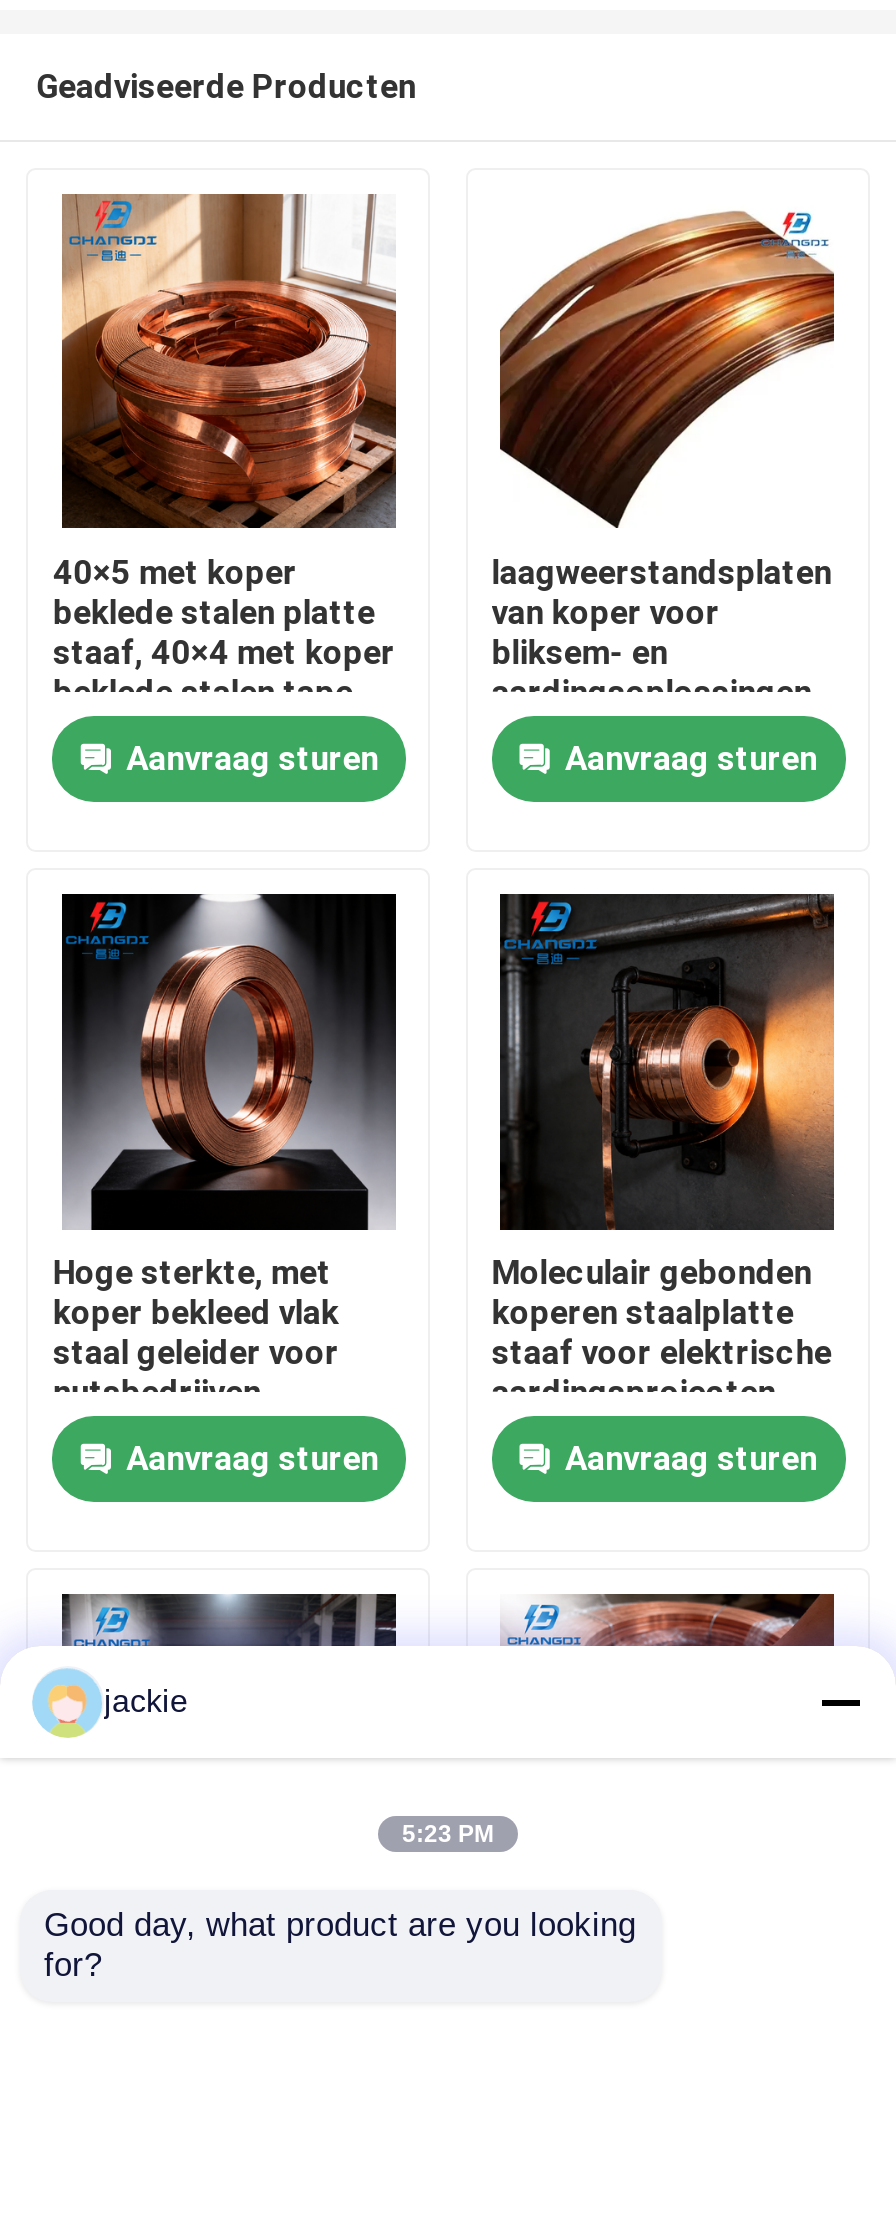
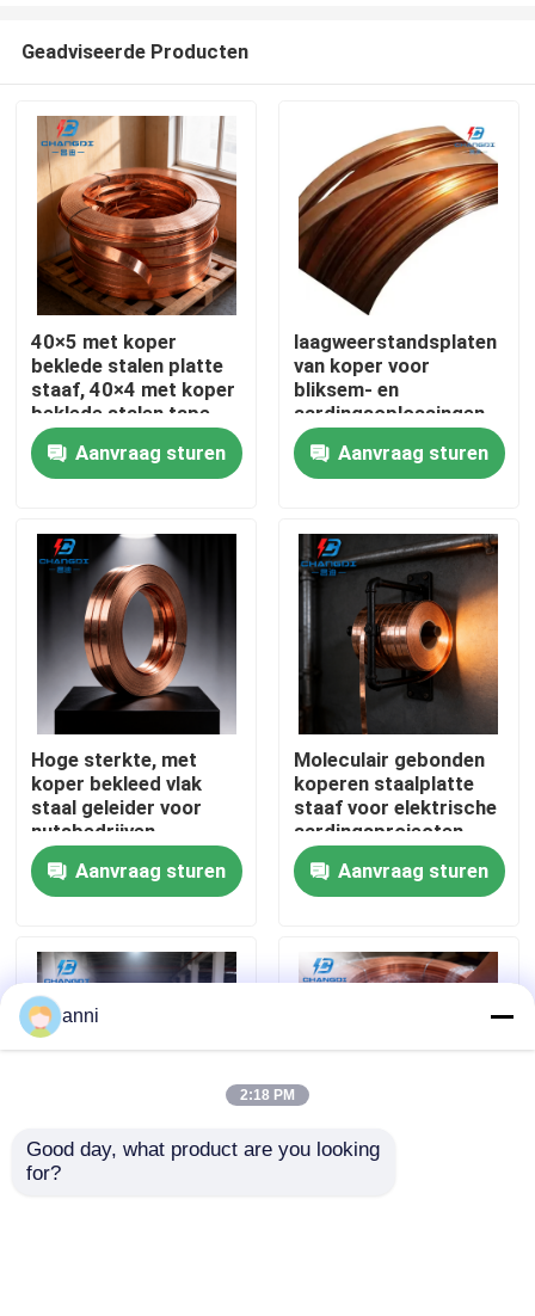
- jackie
+ anni

- 5:23 PM
+ 2:18 PM
